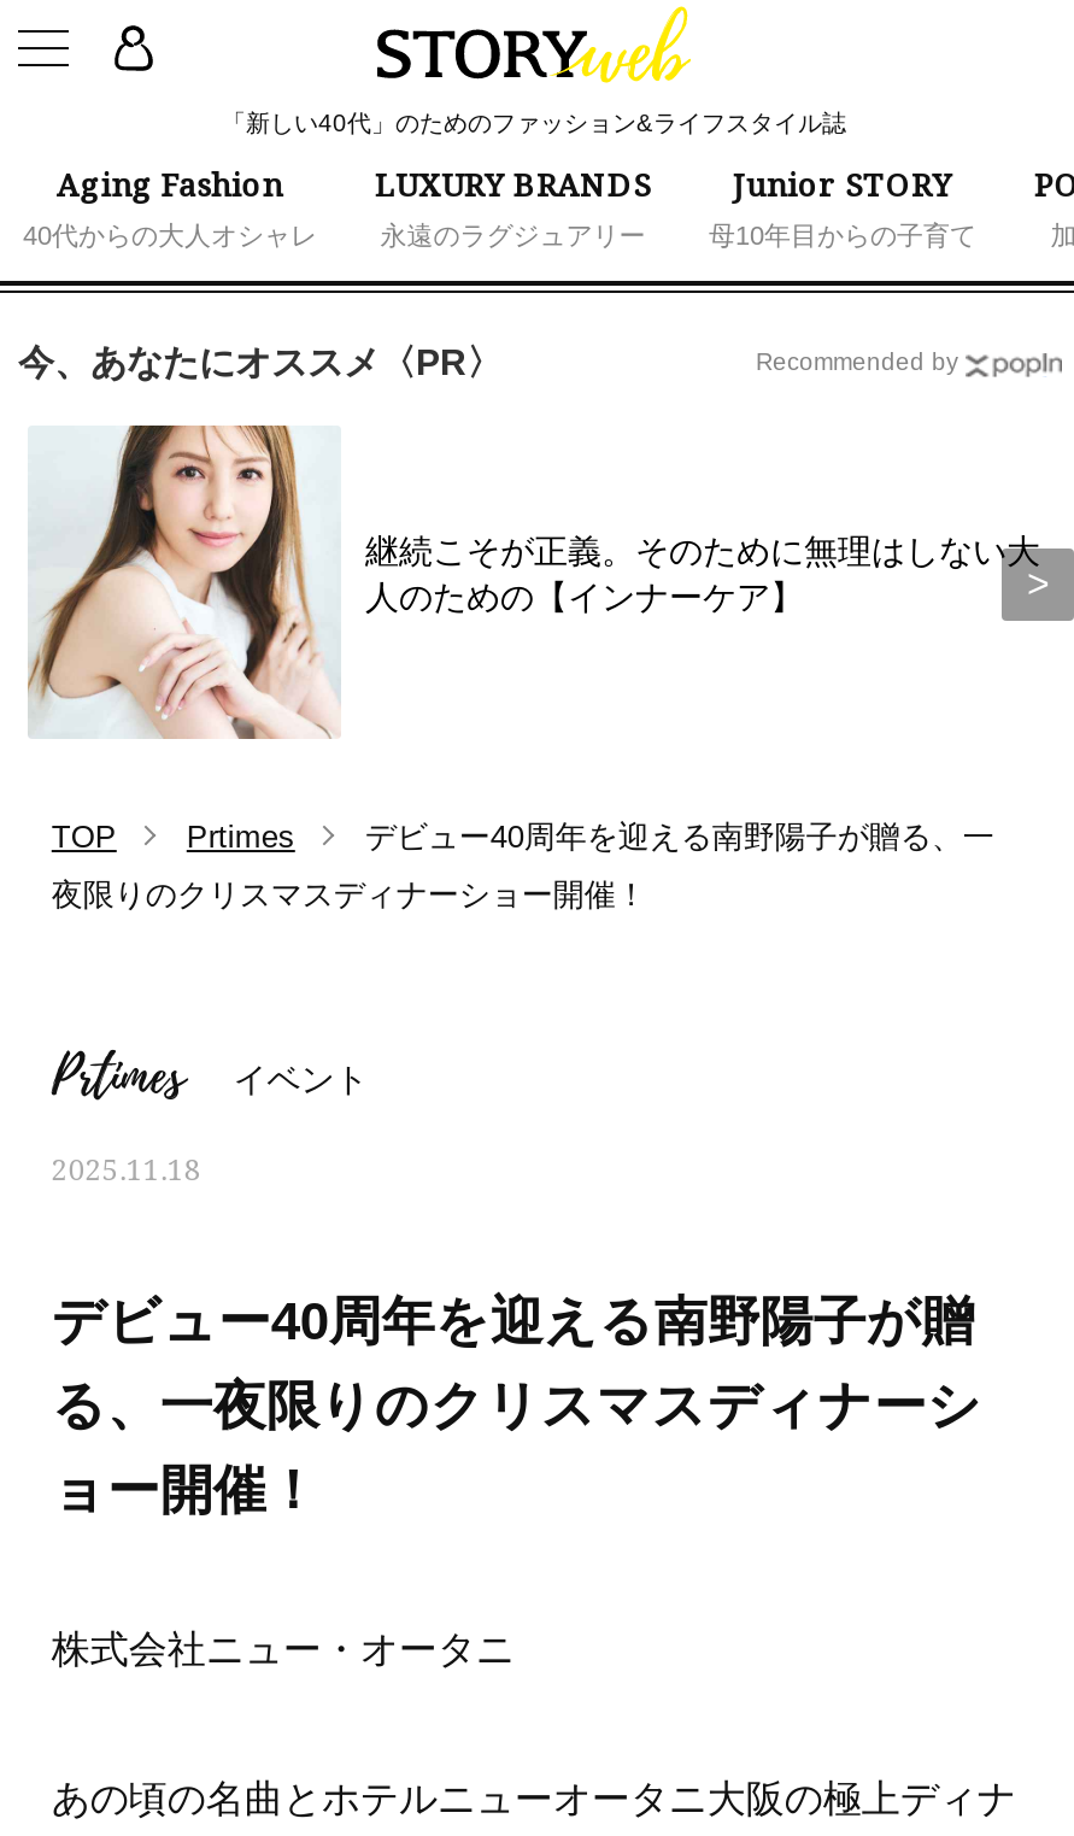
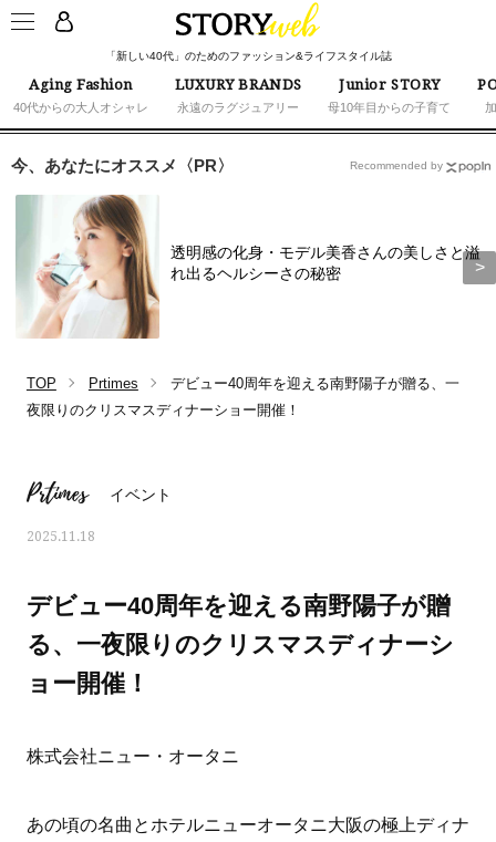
- [image]
- 継続こそが正義。そのために無理はしない大
- 人のための【インナーケア】
+ [image]
+ 透明感の化身・モデル美香さんの美しさと溢
+ れ出るヘルシーさの秘密
